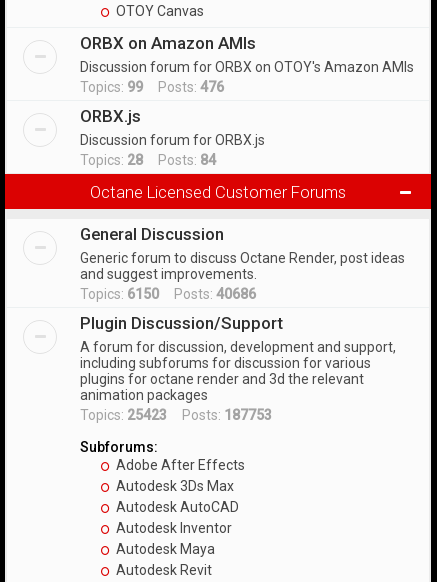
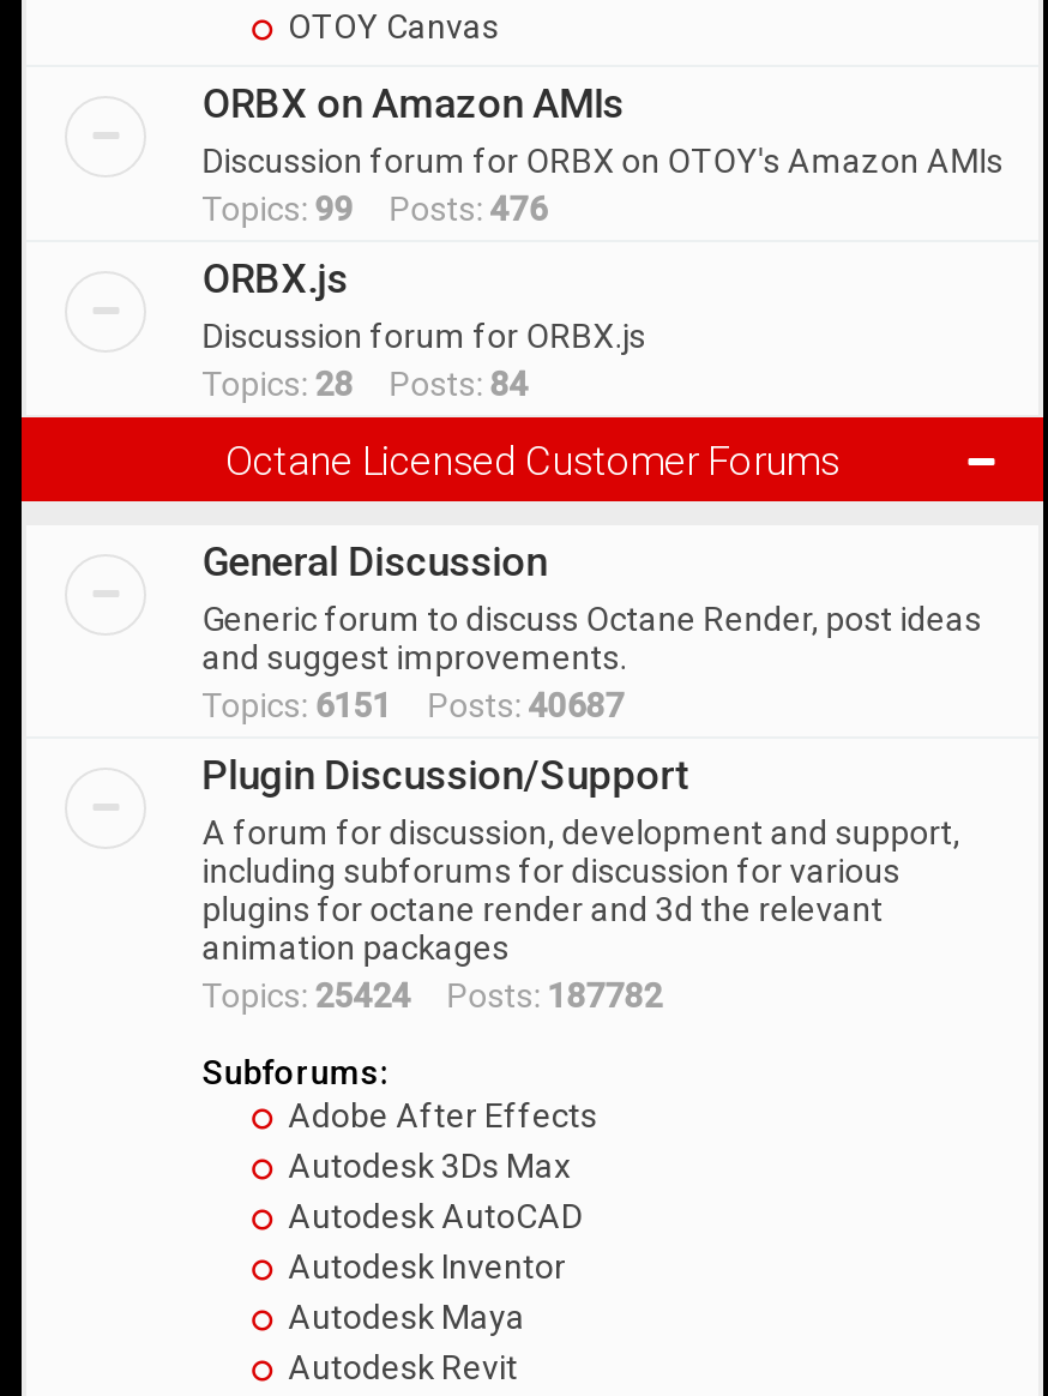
- Topics: 6150 Posts: 40686
+ Topics: 6151 Posts: 40687

- Topics: 25423 Posts: 187753
+ Topics: 25424 Posts: 187782
